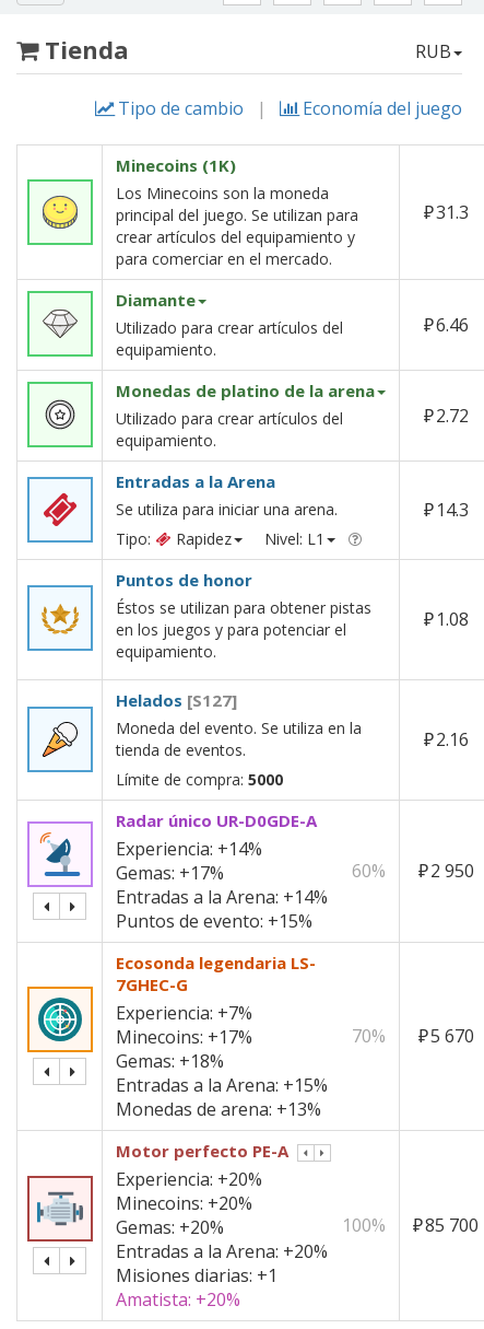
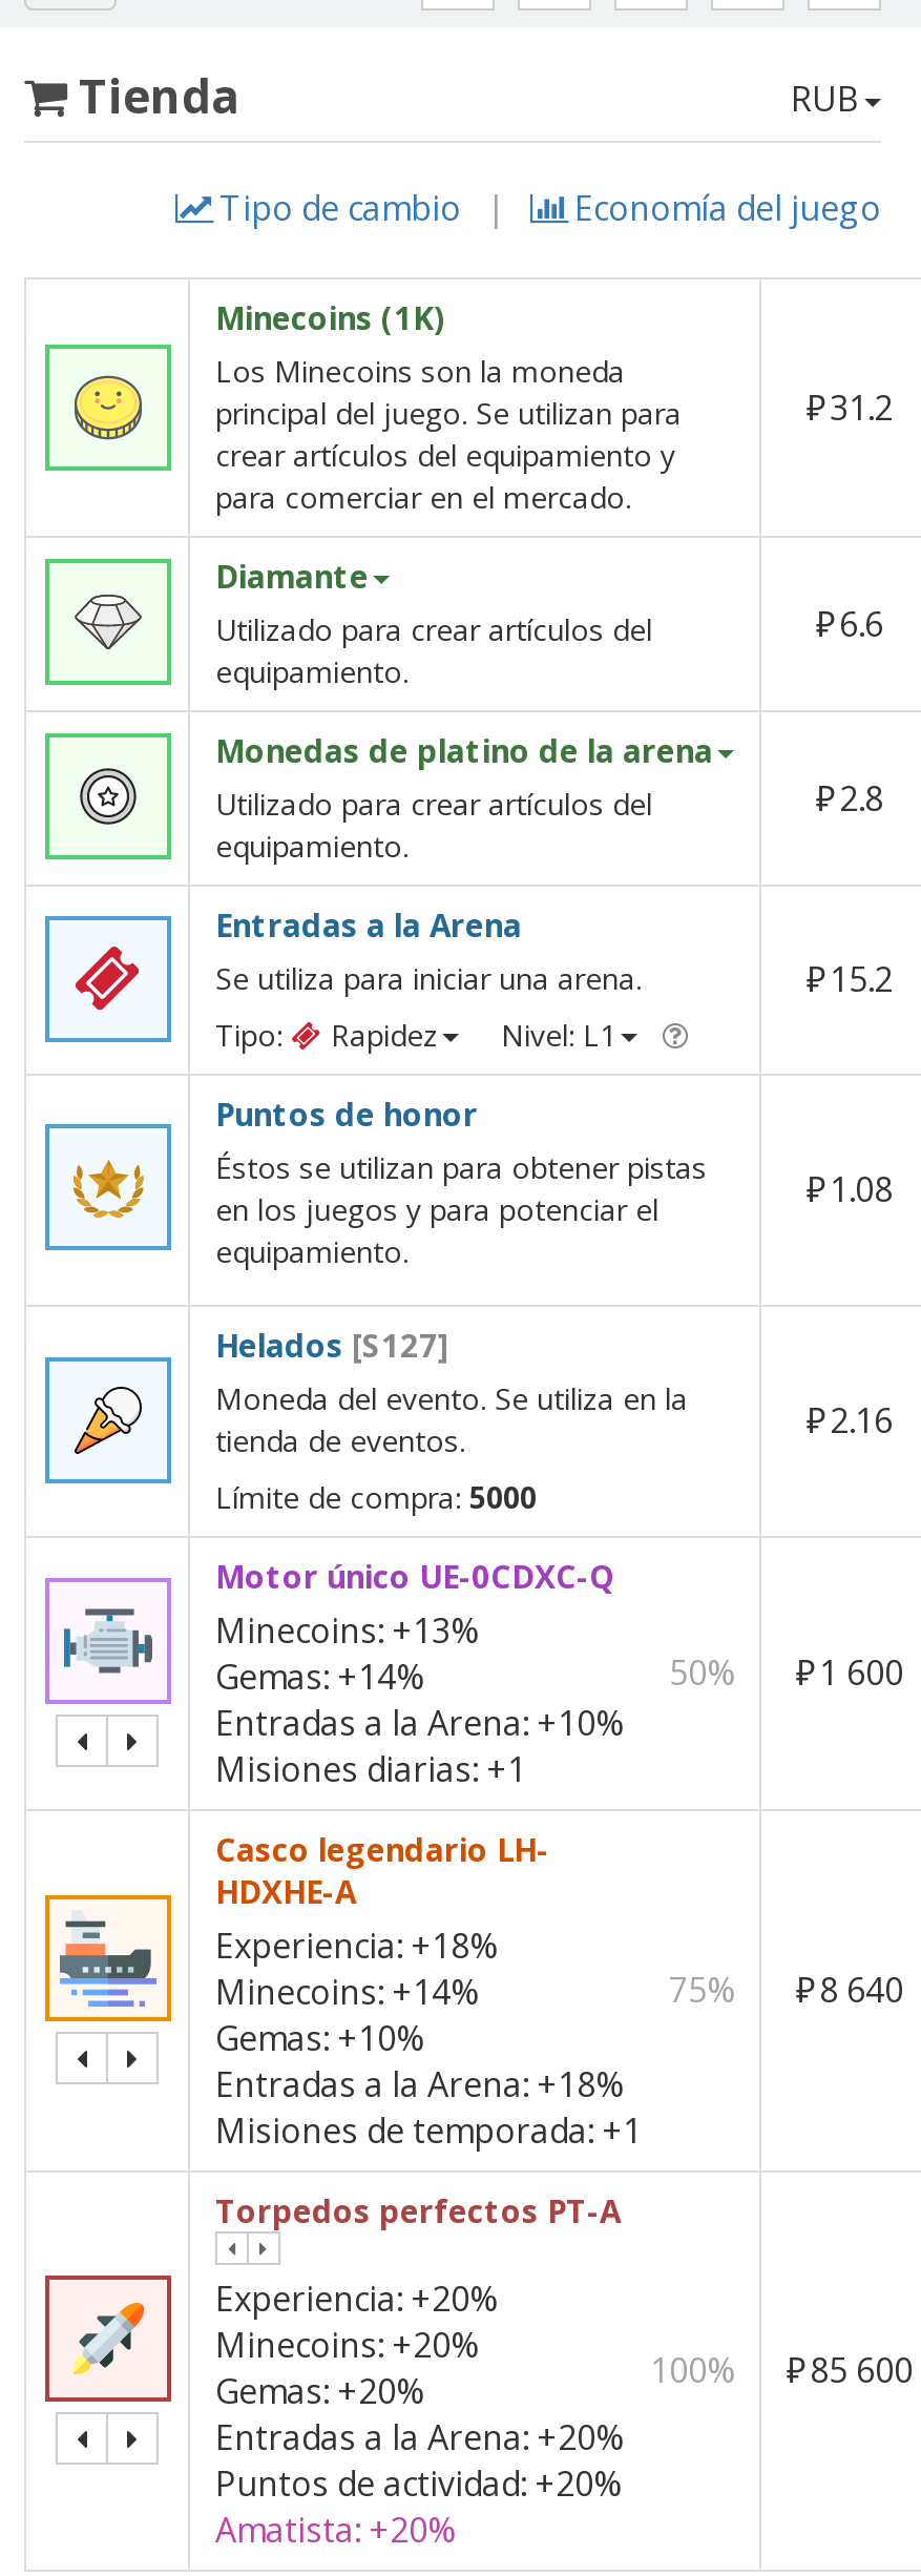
- ₽ 31.3
+ ₽ 31.2

- ₽ 6.46
+ ₽ 6.6

- ₽ 2.72
+ ₽ 2.8

- ₽ 14.3
+ ₽ 15.2

- [image]
- Radar único UR-D0GDE-A
- Experiencia: +14%
- Gemas: +17%
- Entradas a la Arena: +14%
- Puntos de evento: +15%
+ [image]
+ Motor único UE-0CDXC-Q
+ Minecoins: +13%
+ Gemas: +14%
+ Entradas a la Arena: +10%

- 60%
- ₽ 2 950
+ 50%
+ ₽ 1 600

- [image]
- Ecosonda legendaria LS-
- 7GHEC-G
- Experiencia: +7%
- Minecoins: +17%
- Gemas: +18%
- Entradas a la Arena: +15%
- Monedas de arena: +13%
+ [image]
+ Casco legendario LH-
+ HDXHE-A
+ Experiencia: +18%
+ Minecoins: +14%
+ Gemas: +10%
+ Entradas a la Arena: +18%
+ Misiones de temporada: +1

- 70%
- ₽ 5 670
+ 75%
+ ₽ 8 640

- Motor perfecto PE-A
+ Torpedos perfectos PT-A

- [image]
+ [image]

- 100% ₽ 85 700
+ 100% ₽ 85 600

moved up: Misiones diarias: +1

+ Puntos de actividad: +20%
